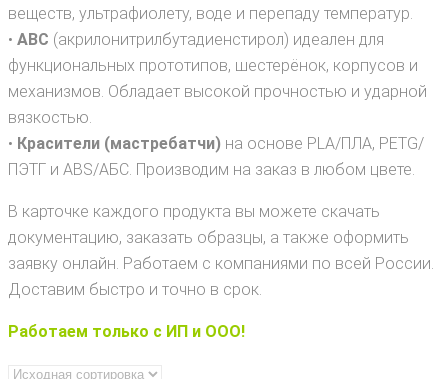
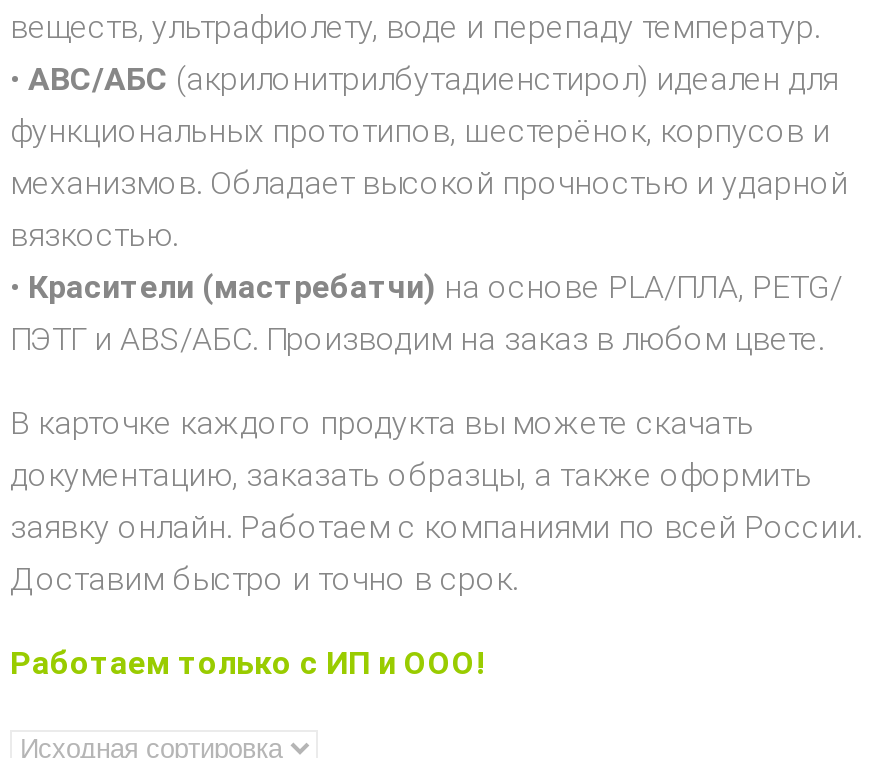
- • ABC (акрилонитрилбутадиенстирол) идеален для
+ • ABC/АБС (акрилонитрилбутадиенстирол) идеален для
